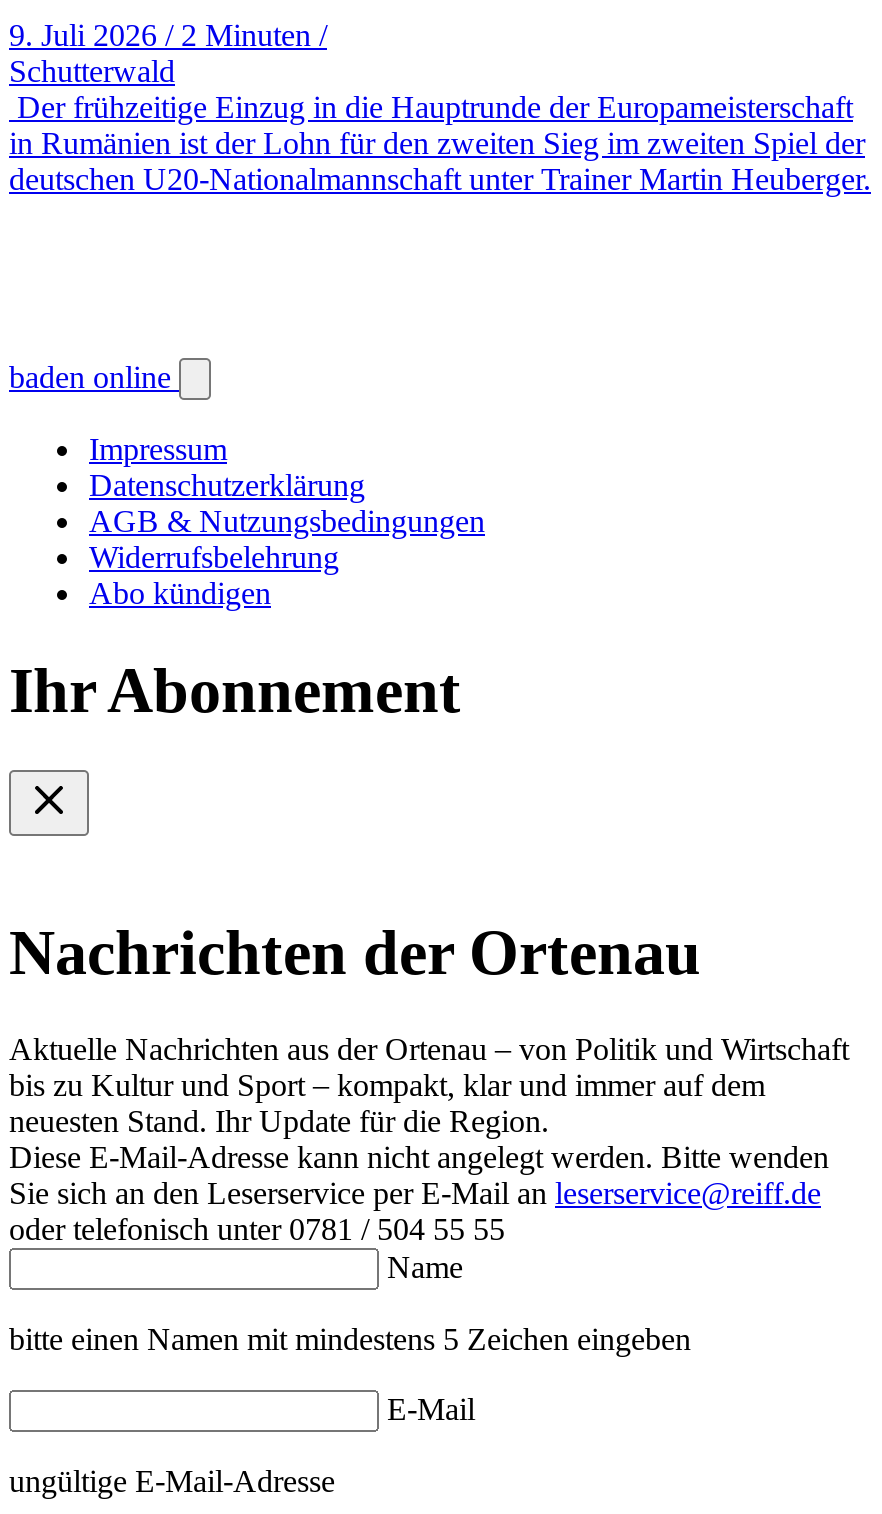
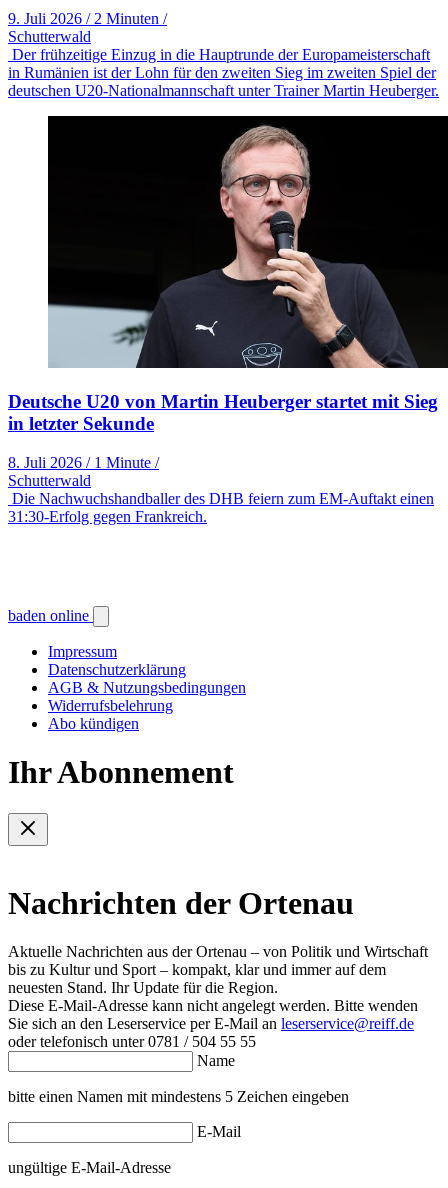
+ [image]
+ Deutsche U20 von Martin Heuberger startet mit Sieg
+ in letzter Sekunde
+ 8. Juli 2026 / 1 Minute /
+ Schutterwald
+ Die Nachwuchshandballer des DHB feiern zum EM-Auftakt einen
+ 31:30-Erfolg gegen Frankreich.
